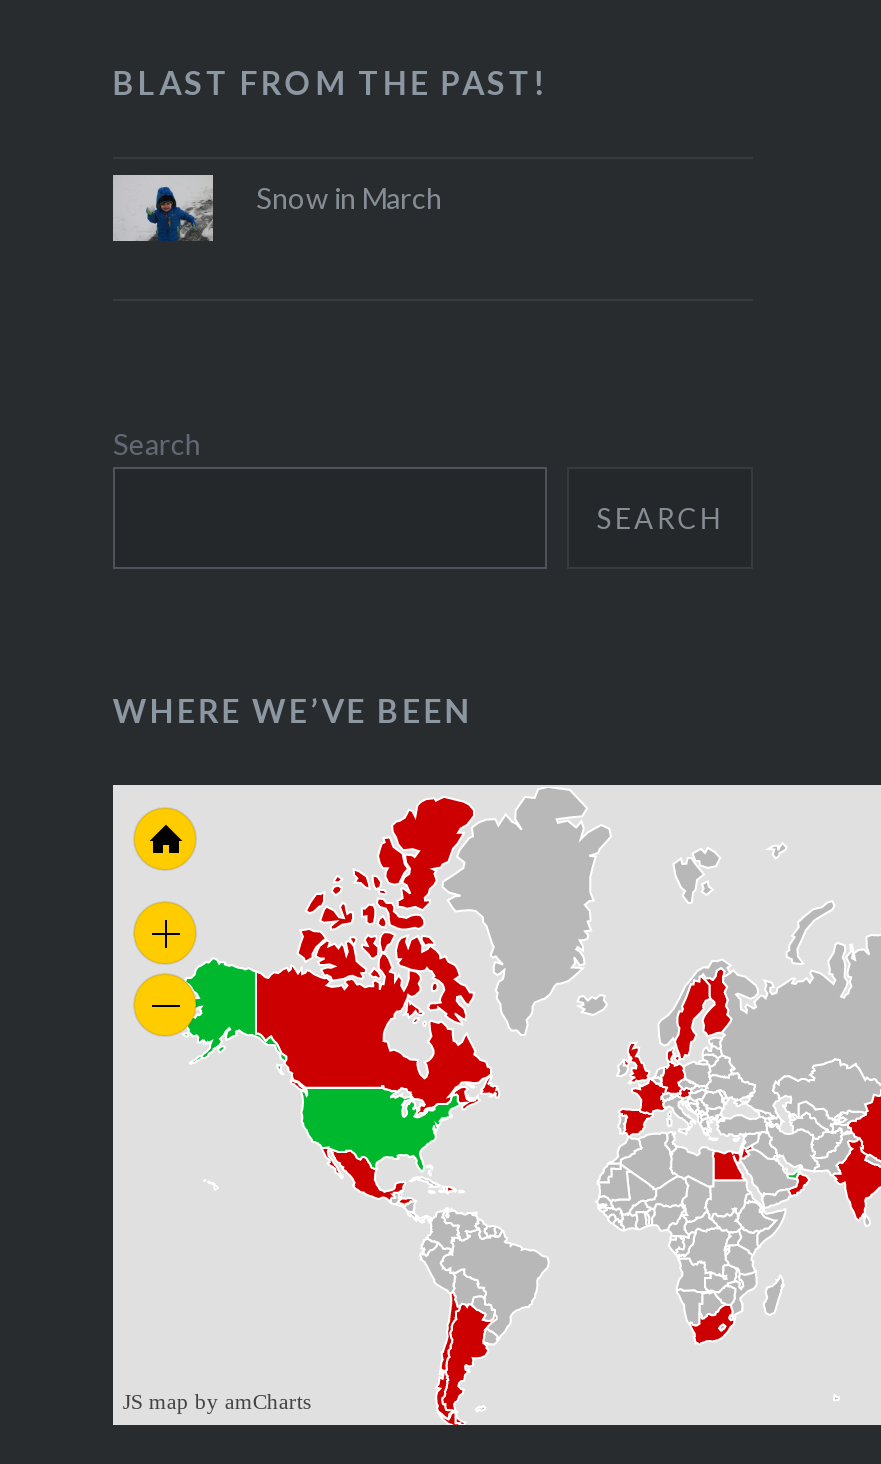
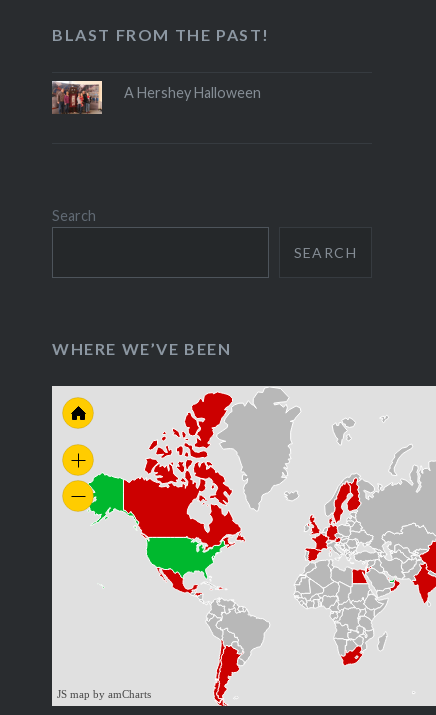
- [image]
- Snow in March
+ [image]
+ A Hershey Halloween
